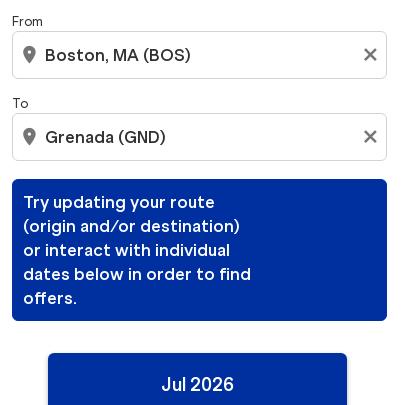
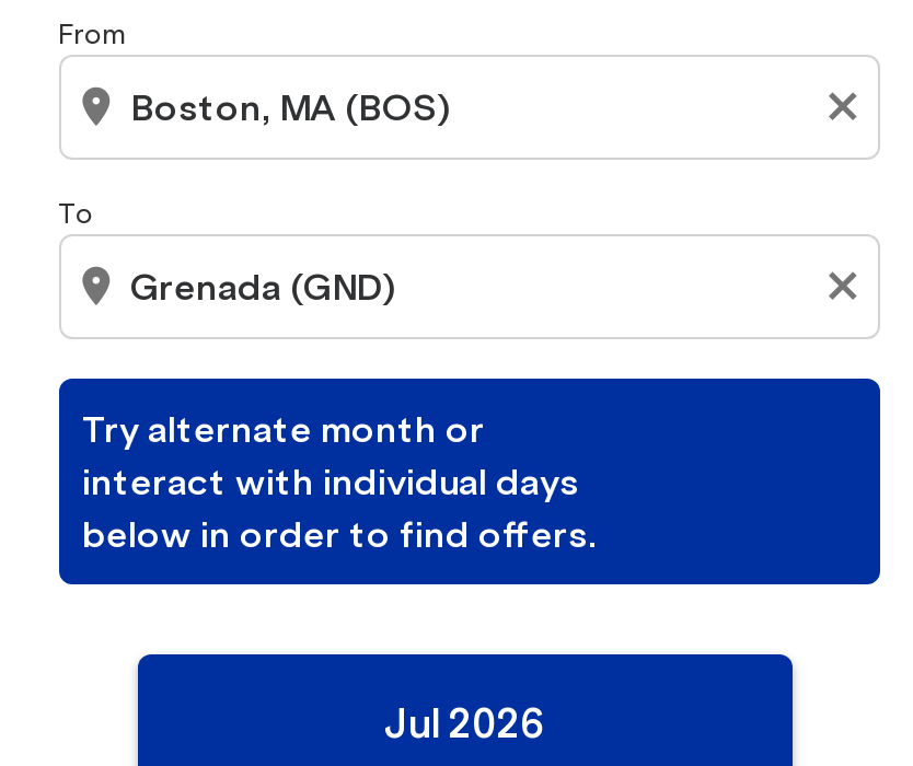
- Try updating your route
- (origin and/or destination)
- or interact with individual
- dates below in order to find
- offers.
+ Try alternate month or
+ interact with individual days
+ below in order to find offers.
